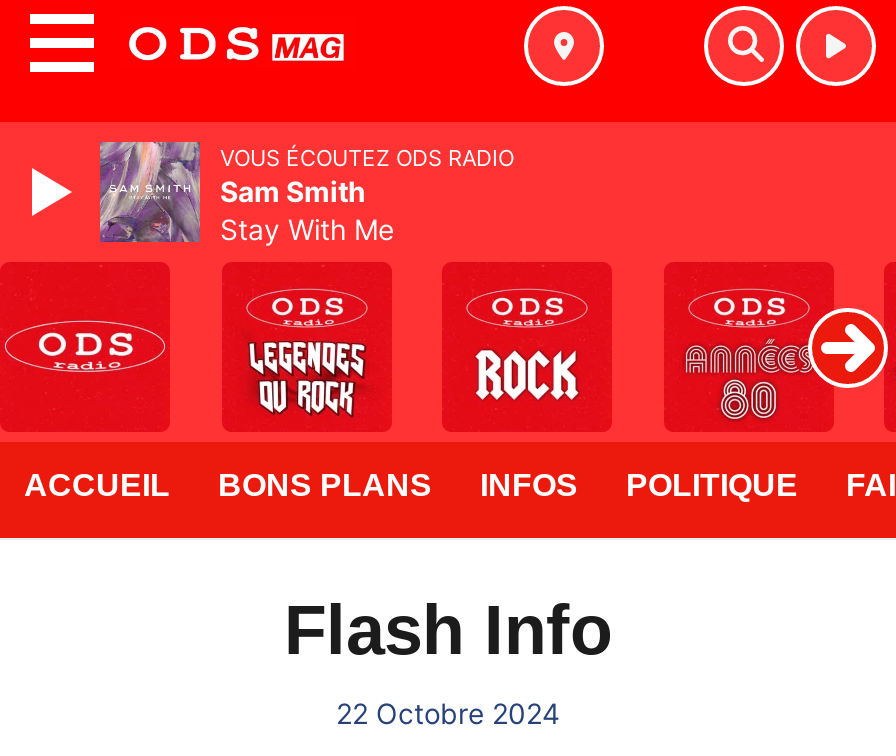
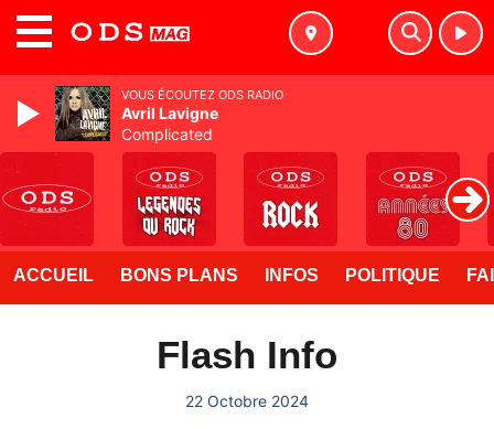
- [image]
- Sam Smith
- Stay With Me
+ [image]
+ Avril Lavigne
+ Complicated
